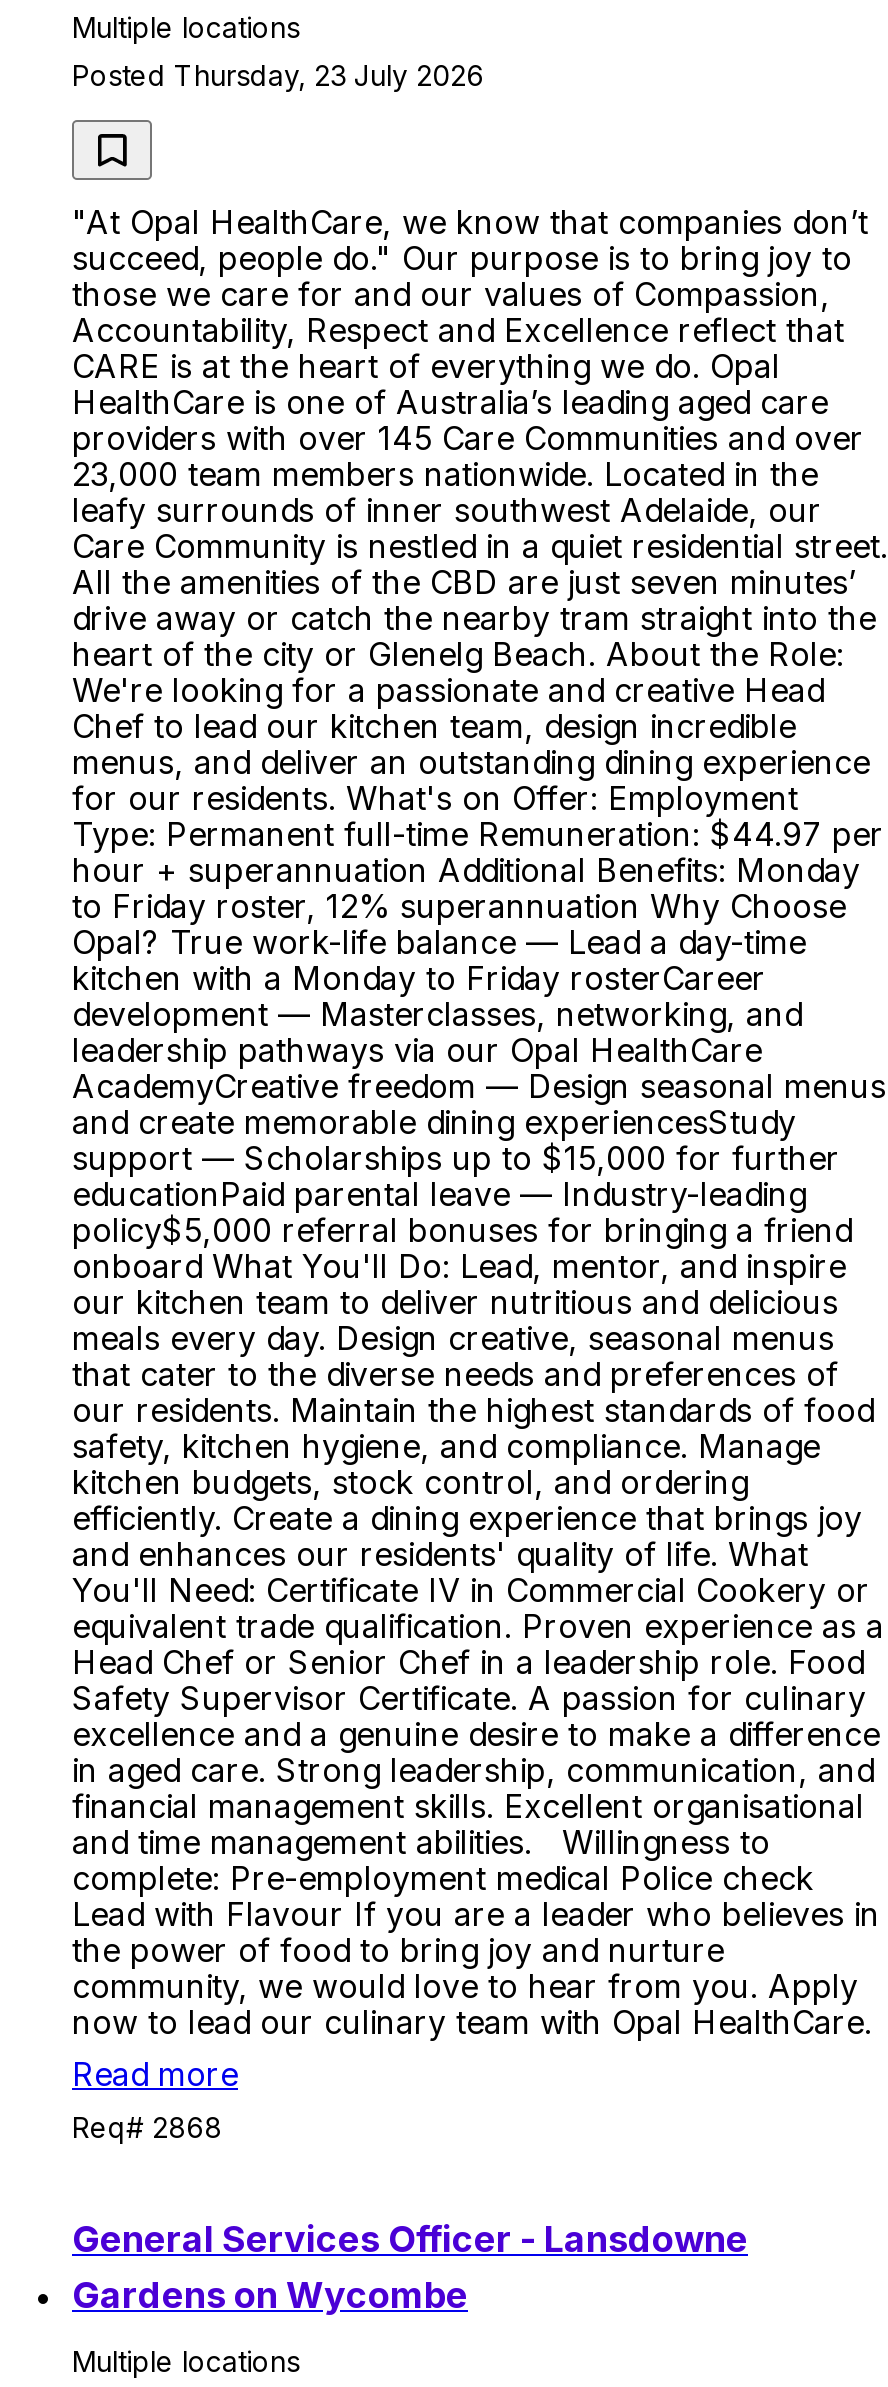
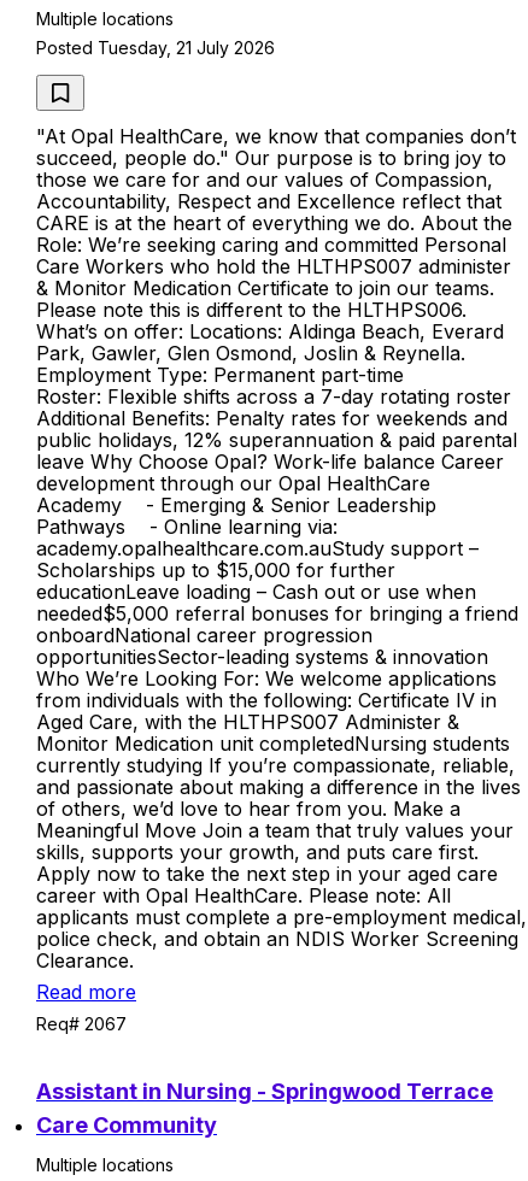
- Posted Thursday, 23 July 2026
+ Posted Tuesday, 21 July 2026

- CARE is at the heart of everything we do. Opal
- HealthCare is one of Australia’s leading aged care
- providers with over 145 Care Communities and over
- 23,000 team members nationwide. Located in the
- leafy surrounds of inner southwest Adelaide, our
- Care Community is nestled in a quiet residential street.
- All the amenities of the CBD are just seven minutes’
- drive away or catch the nearby tram straight into the
- heart of the city or Glenelg Beach. About the Role:
- We're looking for a passionate and creative Head
- Chef to lead our kitchen team, design incredible
- menus, and deliver an outstanding dining experience
- for our residents. What's on Offer: Employment
- Type: Permanent full-time Remuneration: $44.97 per
- hour + superannuation Additional Benefits: Monday
- to Friday roster, 12% superannuation Why Choose
- Opal? True work-life balance — Lead a day-time
- kitchen with a Monday to Friday rosterCareer
- development — Masterclasses, networking, and
- leadership pathways via our Opal HealthCare
- AcademyCreative freedom — Design seasonal menus
- and create memorable dining experiencesStudy
- support — Scholarships up to $15,000 for further
- educationPaid parental leave — Industry-leading
- policy$5,000 referral bonuses for bringing a friend
- onboard What You'll Do: Lead, mentor, and inspire
- our kitchen team to deliver nutritious and delicious
- meals every day. Design creative, seasonal menus
- that cater to the diverse needs and preferences of
- our residents. Maintain the highest standards of food
- safety, kitchen hygiene, and compliance. Manage
- kitchen budgets, stock control, and ordering
- efficiently. Create a dining experience that brings joy
- and enhances our residents' quality of life. What
- You'll Need: Certificate IV in Commercial Cookery or
- equivalent trade qualification. Proven experience as a
- Head Chef or Senior Chef in a leadership role. Food
- Safety Supervisor Certificate. A passion for culinary
- excellence and a genuine desire to make a difference
- in aged care. Strong leadership, communication, and
- financial management skills. Excellent organisational
- and time management abilities. Willingness to
- complete: Pre-employment medical Police check
- Lead with Flavour If you are a leader who believes in
- the power of food to bring joy and nurture
- community, we would love to hear from you. Apply
- now to lead our culinary team with Opal HealthCare.
+ CARE is at the heart of everything we do. About the
+ Role: We’re seeking caring and committed Personal
+ Care Workers who hold the HLTHPS007 administer
+ & Monitor Medication Certificate to join our teams.
+ Please note this is different to the HLTHPS006.
+ What’s on offer: Locations: Aldinga Beach, Everard
+ Park, Gawler, Glen Osmond, Joslin & Reynella.
+ Employment Type: Permanent part-time
+ Roster: Flexible shifts across a 7-day rotating roster
+ Additional Benefits: Penalty rates for weekends and
+ public holidays, 12% superannuation & paid parental
+ leave Why Choose Opal? Work-life balance Career
+ development through our Opal HealthCare
+ Academy - Emerging & Senior Leadership
+ Pathways - Online learning via:
+ academy.opalhealthcare.com.auStudy support –
+ Scholarships up to $15,000 for further
+ educationLeave loading – Cash out or use when
+ needed$5,000 referral bonuses for bringing a friend
+ onboardNational career progression
+ opportunitiesSector-leading systems & innovation
+ Who We’re Looking For: We welcome applications
+ from individuals with the following: Certificate IV in
+ Aged Care, with the HLTHPS007 Administer &
+ Monitor Medication unit completedNursing students
+ currently studying If you’re compassionate, reliable,
+ and passionate about making a difference in the lives
+ of others, we’d love to hear from you. Make a
+ Meaningful Move Join a team that truly values your
+ skills, supports your growth, and puts care first.
+ Apply now to take the next step in your aged care
+ career with Opal HealthCare. Please note: All
+ applicants must complete a pre-employment medical,
+ police check, and obtain an NDIS Worker Screening
+ Clearance.

- Req# 2868
+ Req# 2067

- General Services Officer - Lansdowne
- Gardens on Wycombe
+ Assistant in Nursing - Springwood Terrace
+ Care Community
